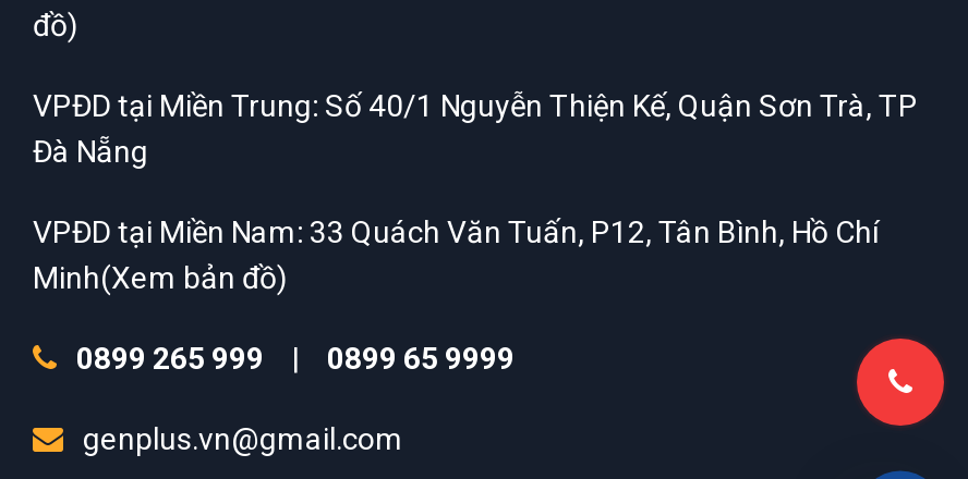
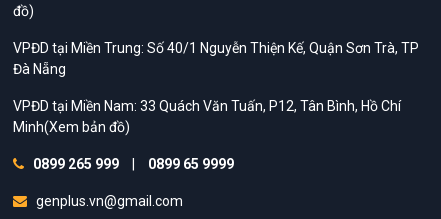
- [image]
